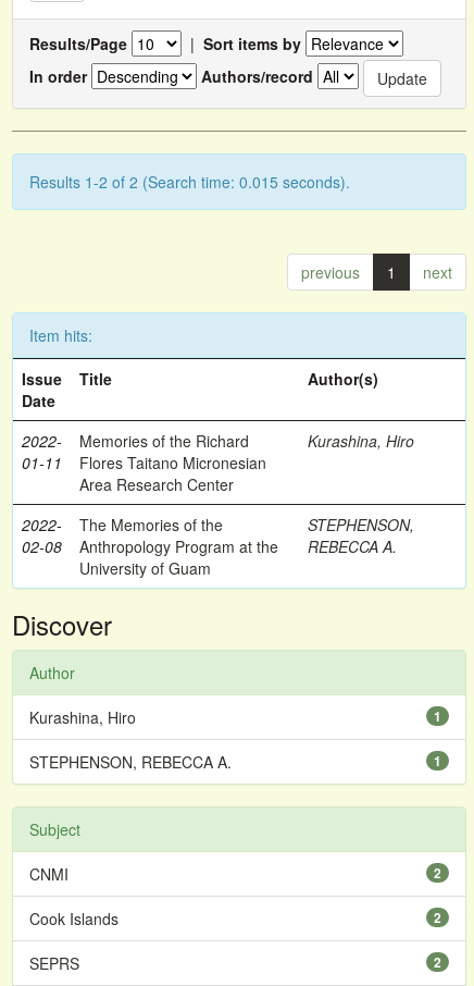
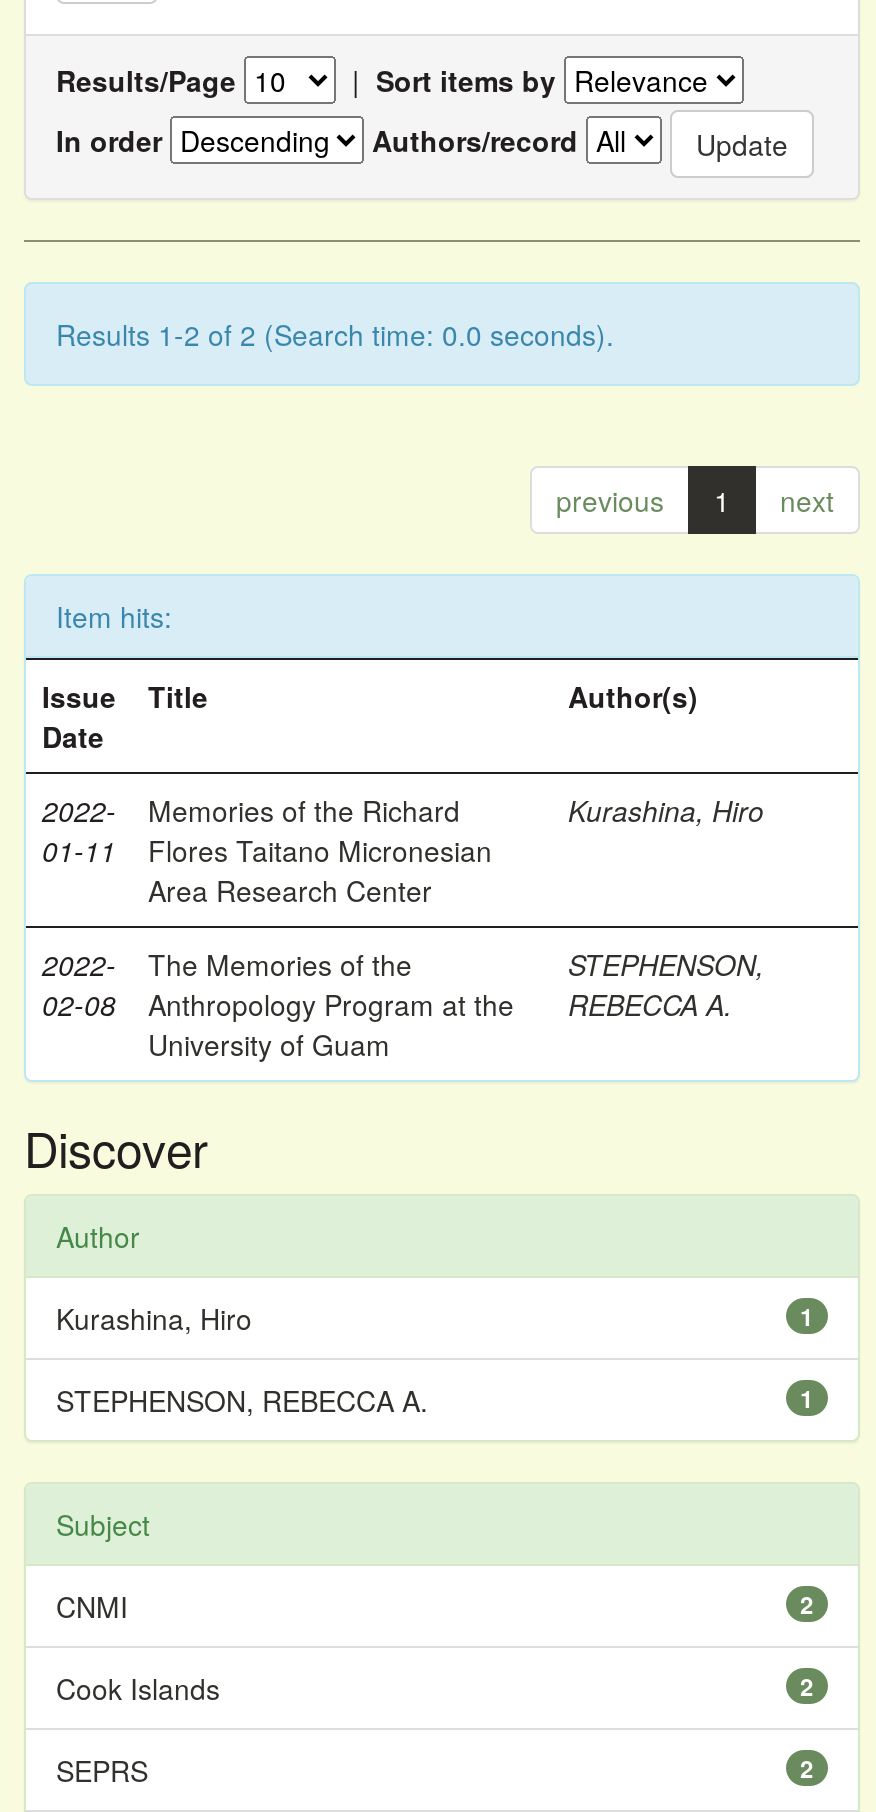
- Results 1-2 of 2 (Search time: 0.015 seconds).
+ Results 1-2 of 2 (Search time: 0.0 seconds).
